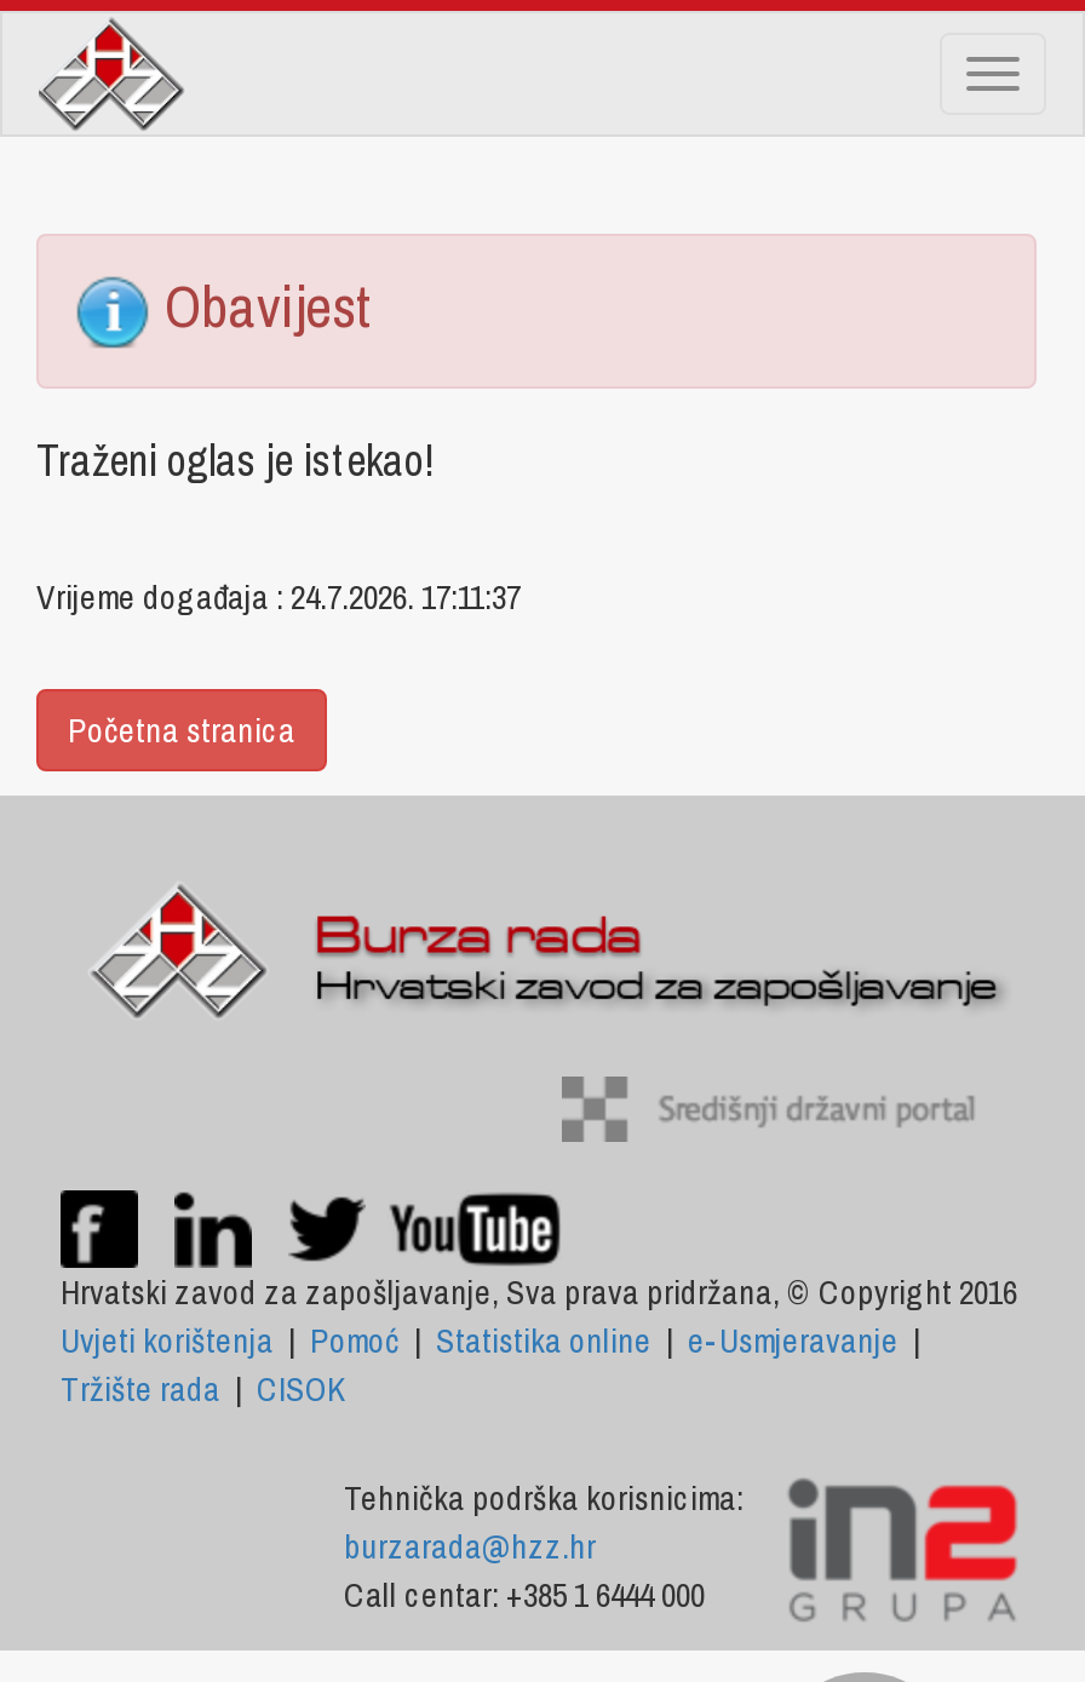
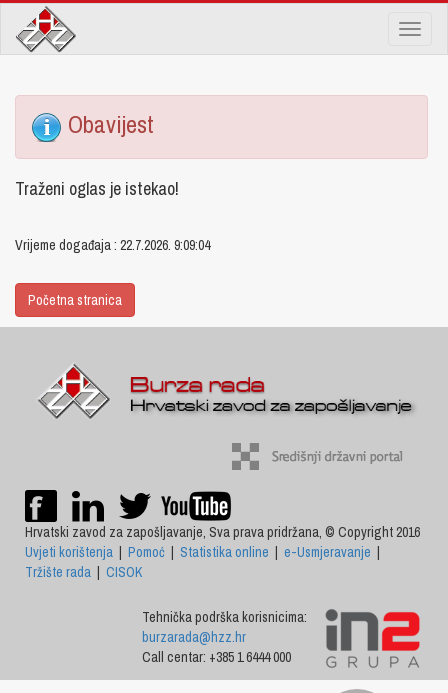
- Vrijeme događaja : 24.7.2026. 17:11:37
+ Vrijeme događaja : 22.7.2026. 9:09:04
